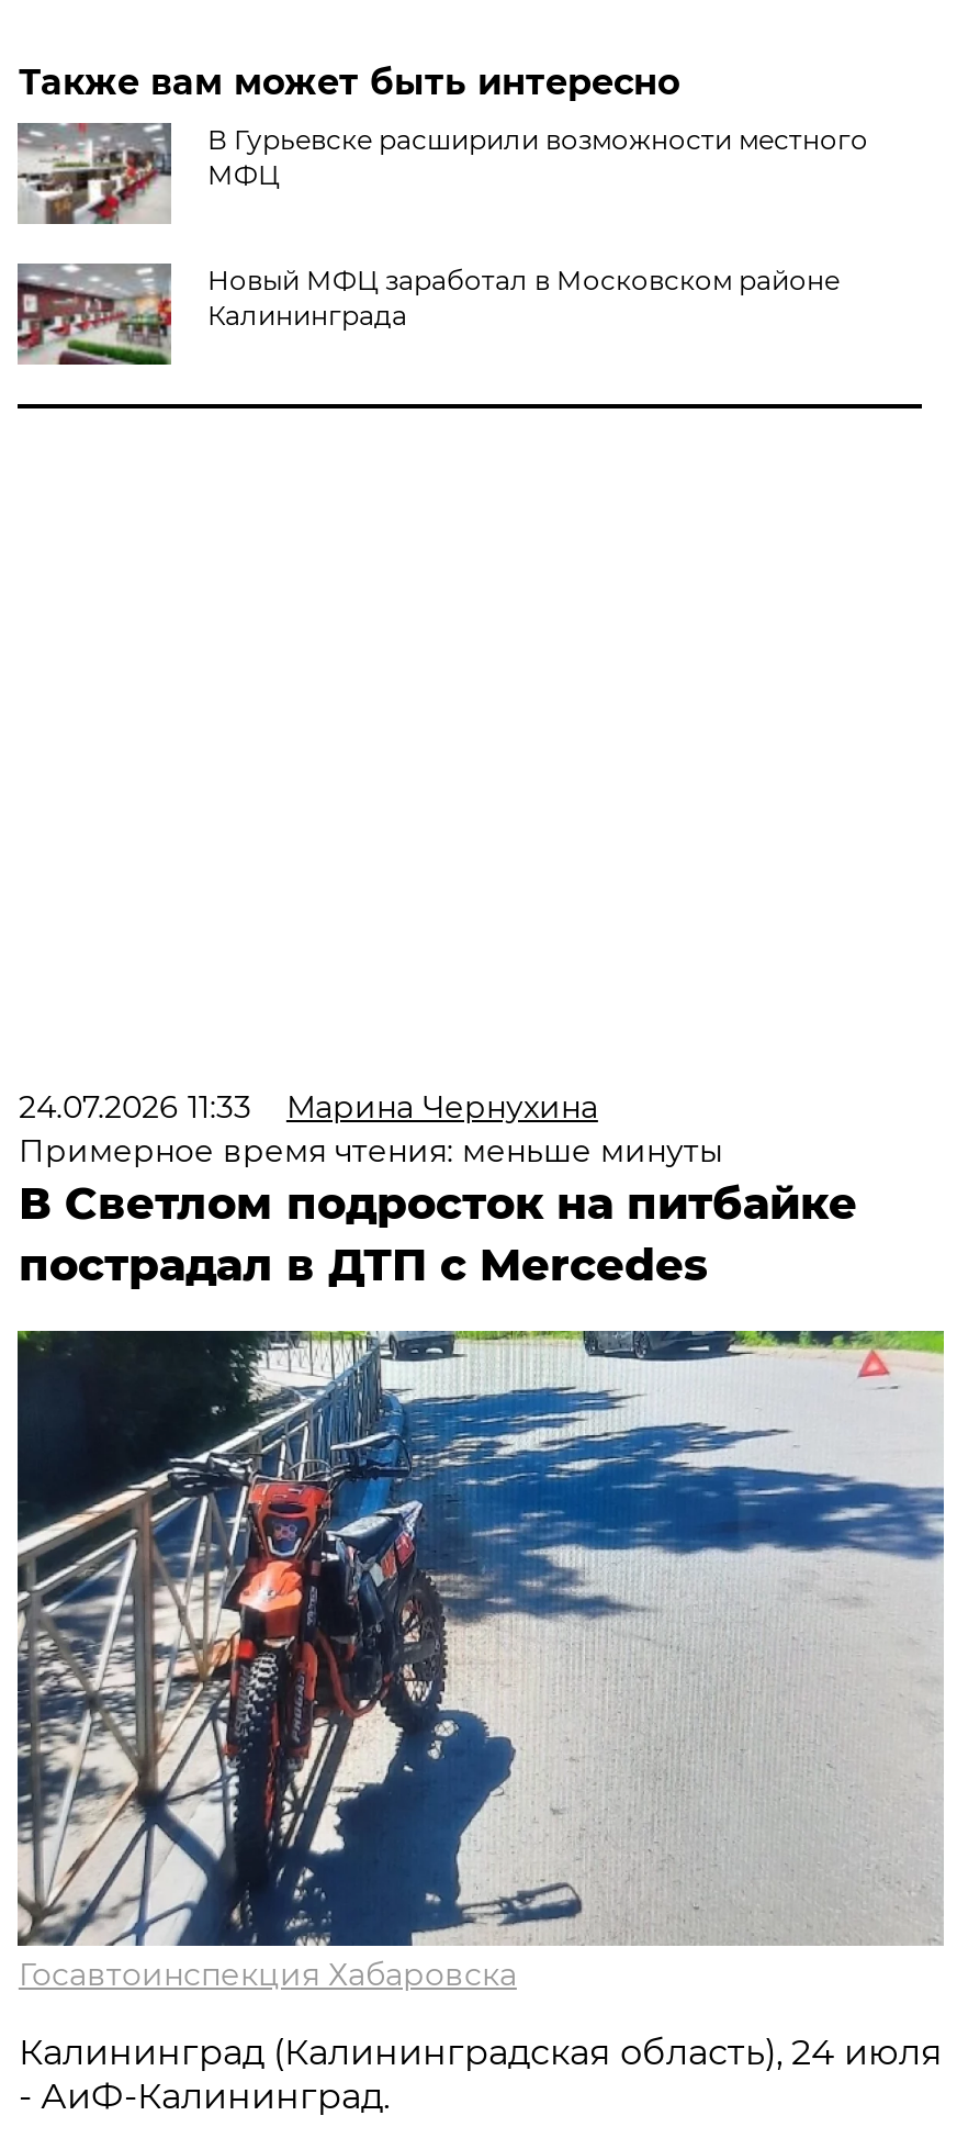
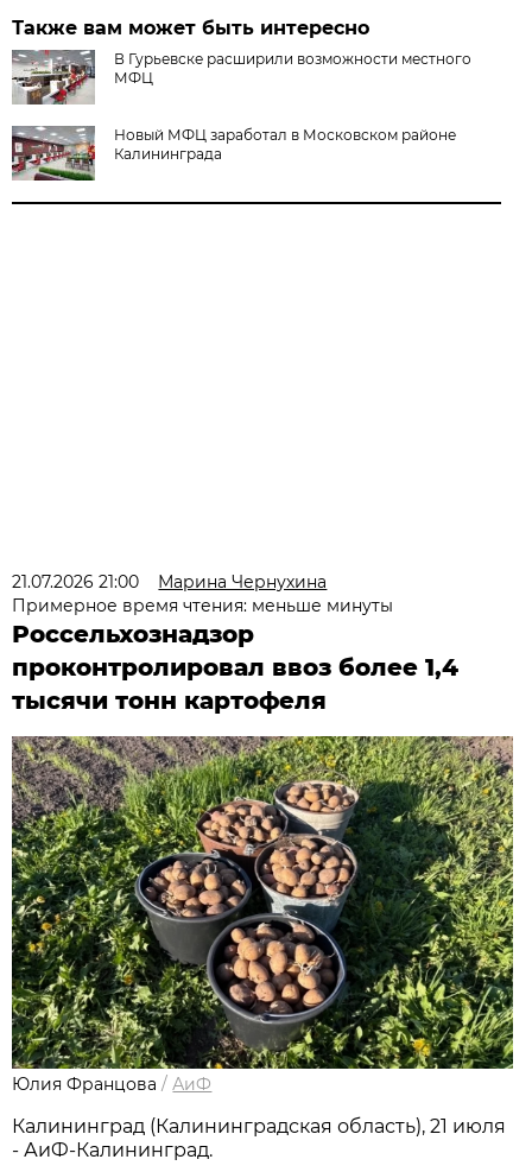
- 24.07.2026 11:33 Марина Чернухина
+ 21.07.2026 21:00 Марина Чернухина

- В Светлом подросток на питбайке
- пострадал в ДТП с Mercedes
+ Россельхознадзор
+ проконтролировал ввоз более 1,4
+ тысячи тонн картофеля

- [image]
- Госавтоинспекция Хабаровска
+ [image]
+ Юлия Францова / АиФ

- Калининград (Калининградская область), 24 июля
+ Калининград (Калининградская область), 21 июля
